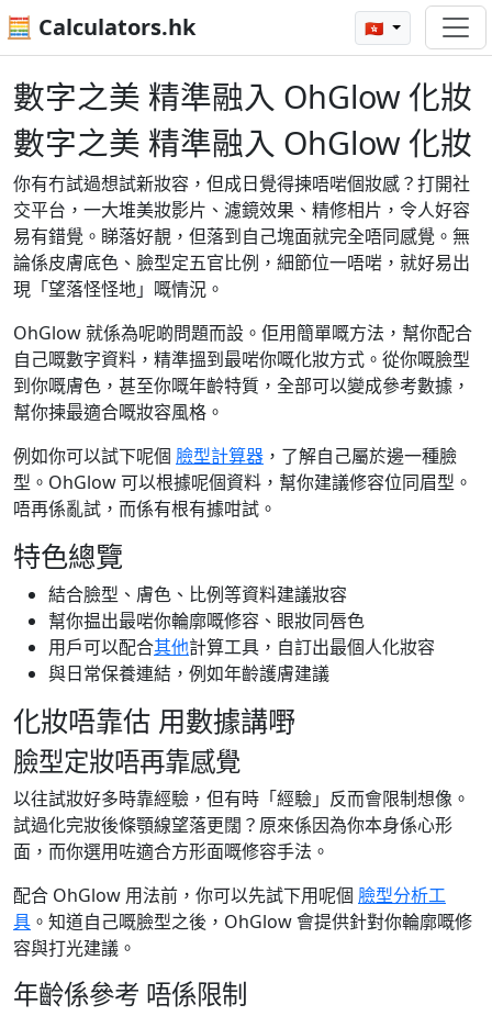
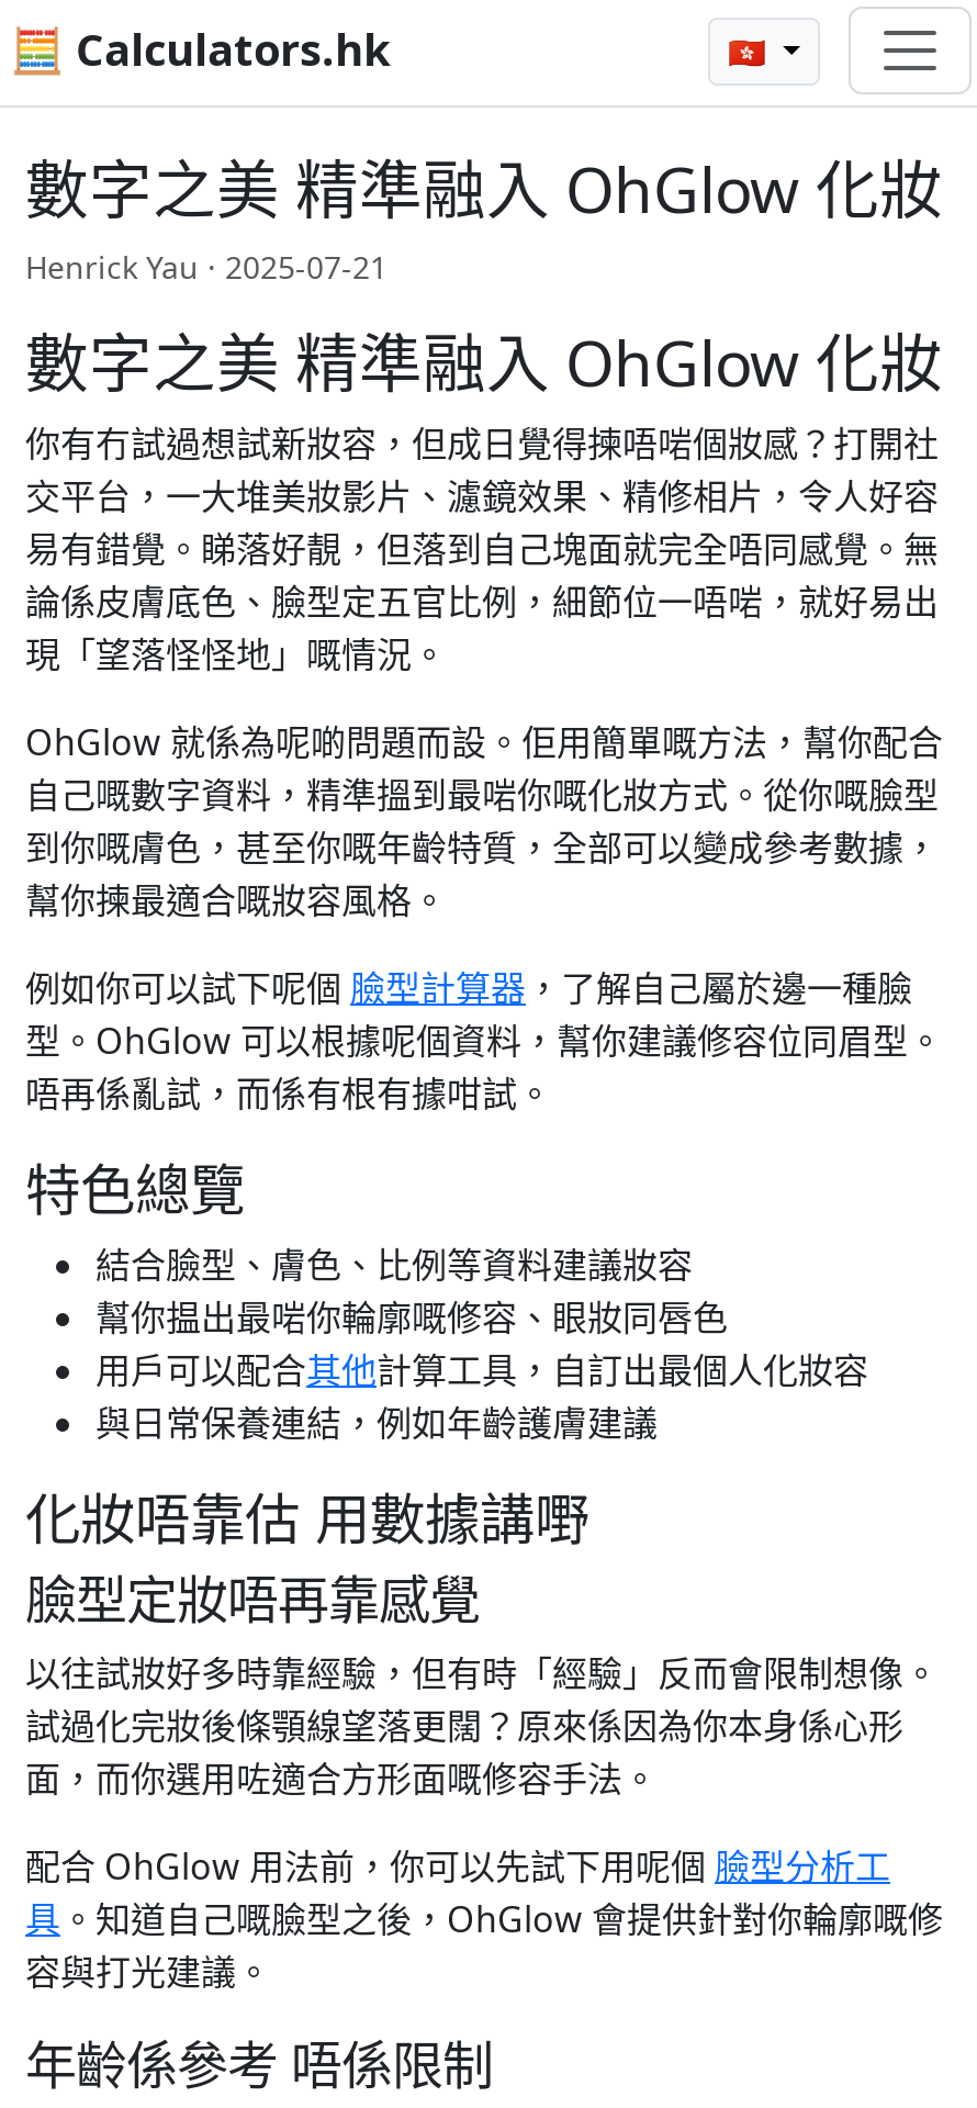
+ Henrick Yau · 2025-07-21
